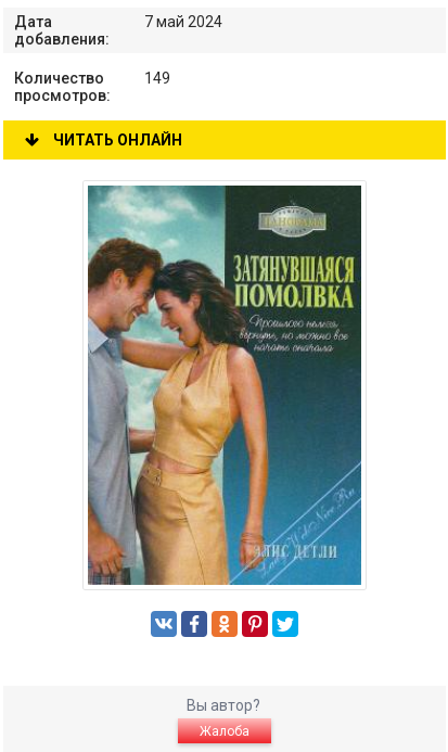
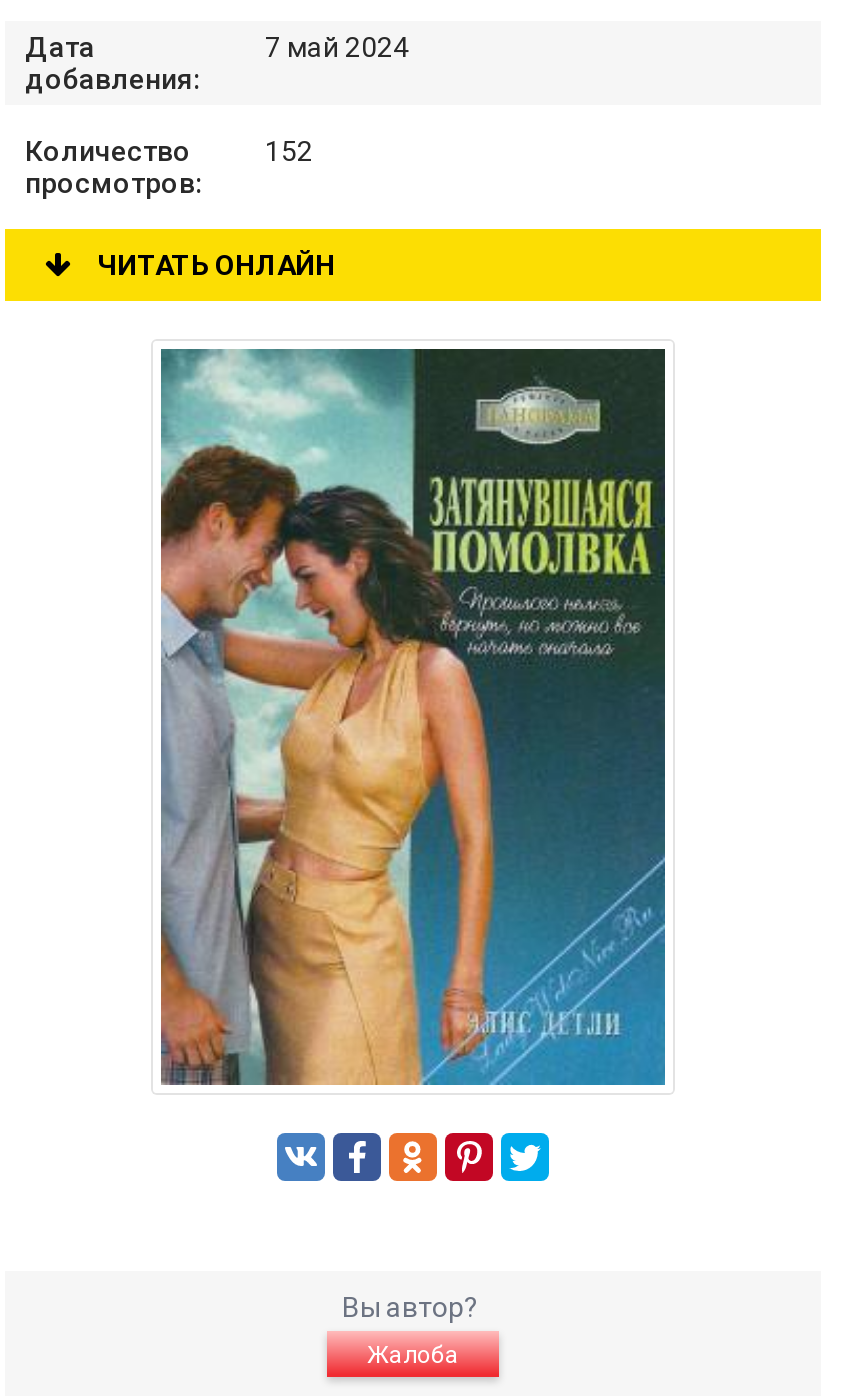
- 149
+ 152
